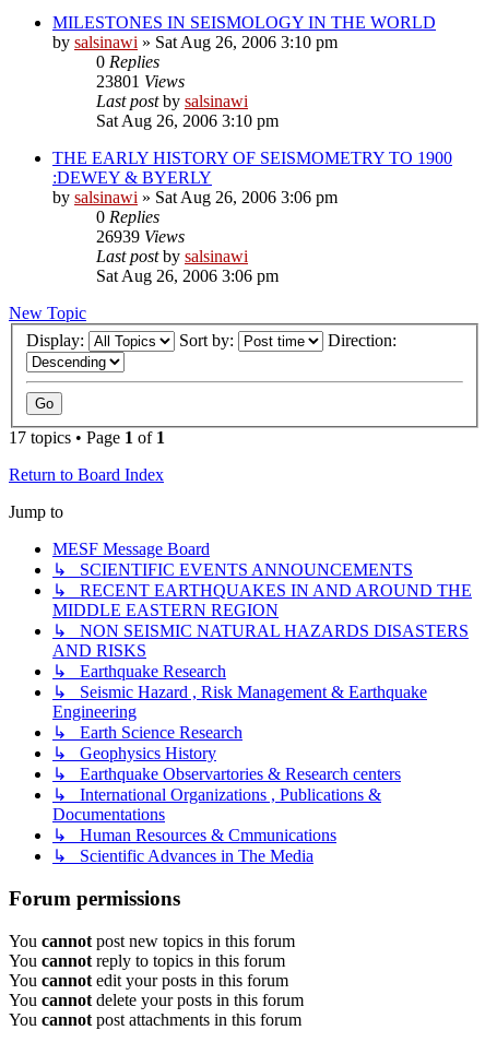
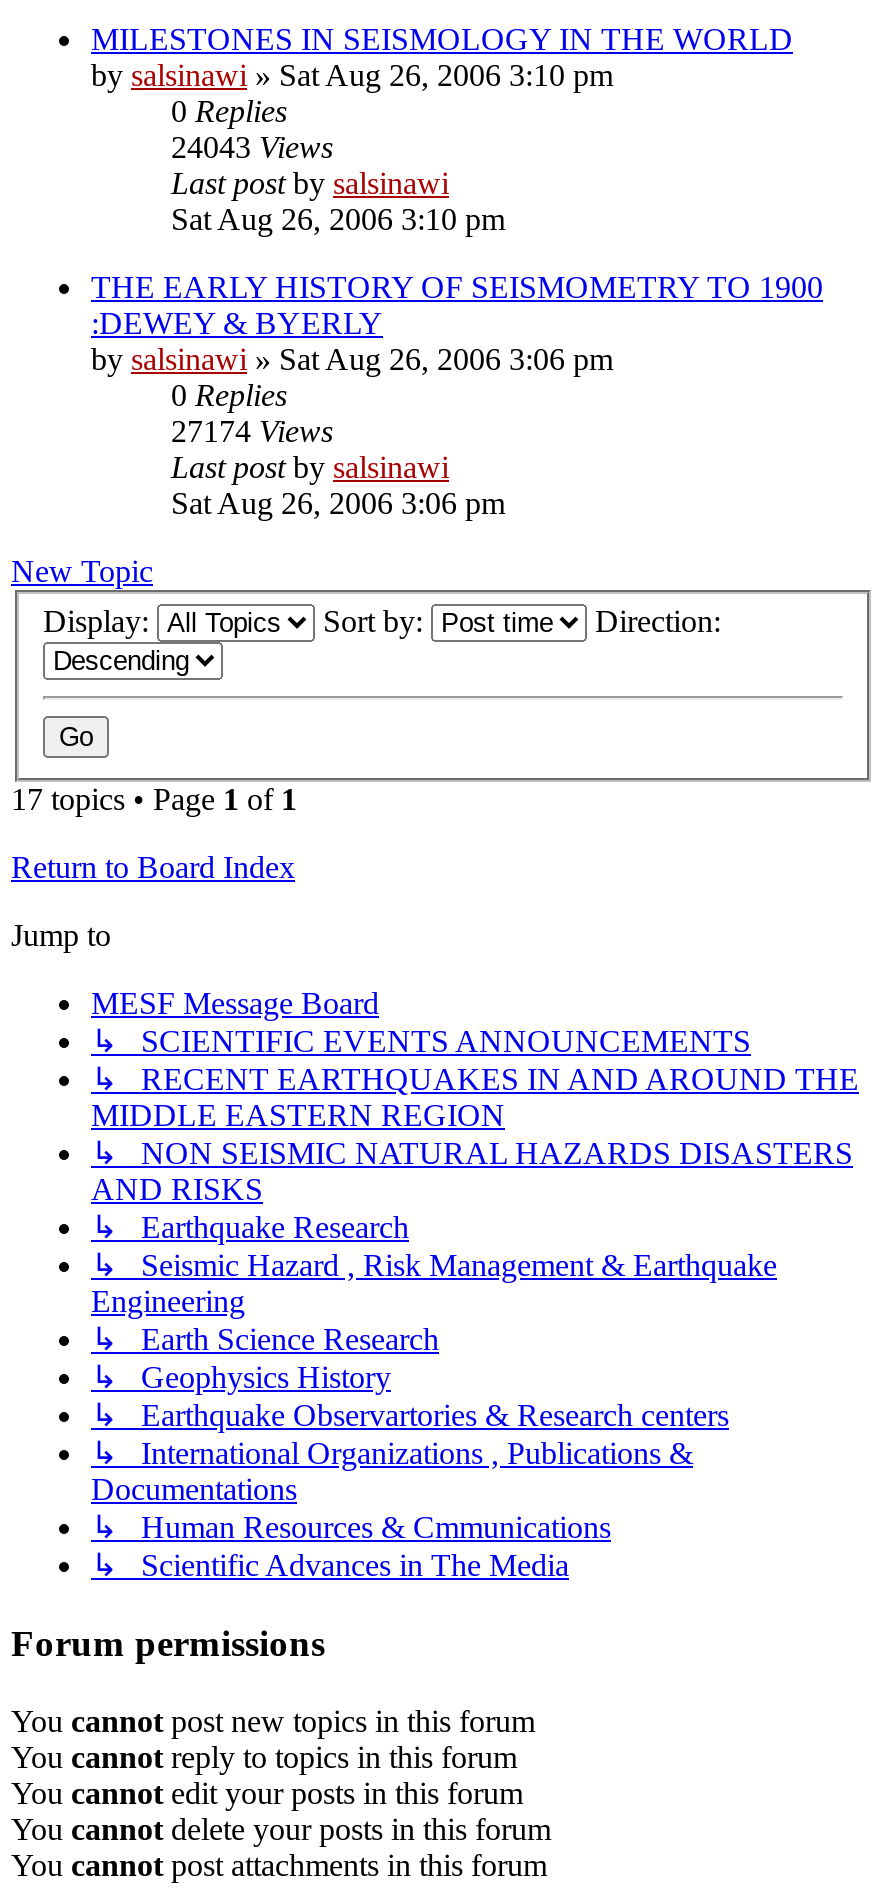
- 23801 Views
+ 24043 Views

- 26939 Views
+ 27174 Views
